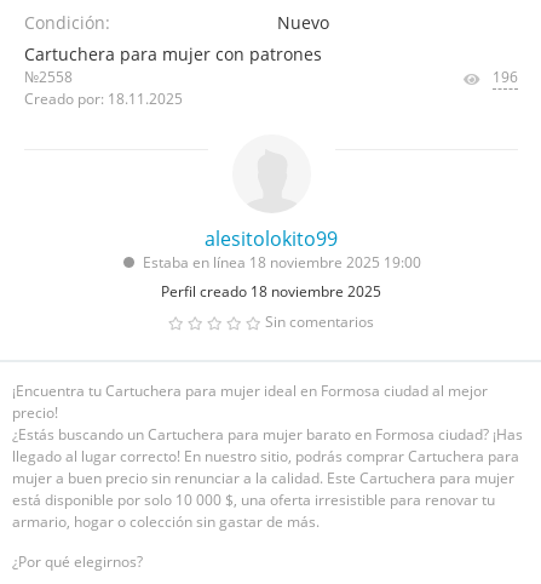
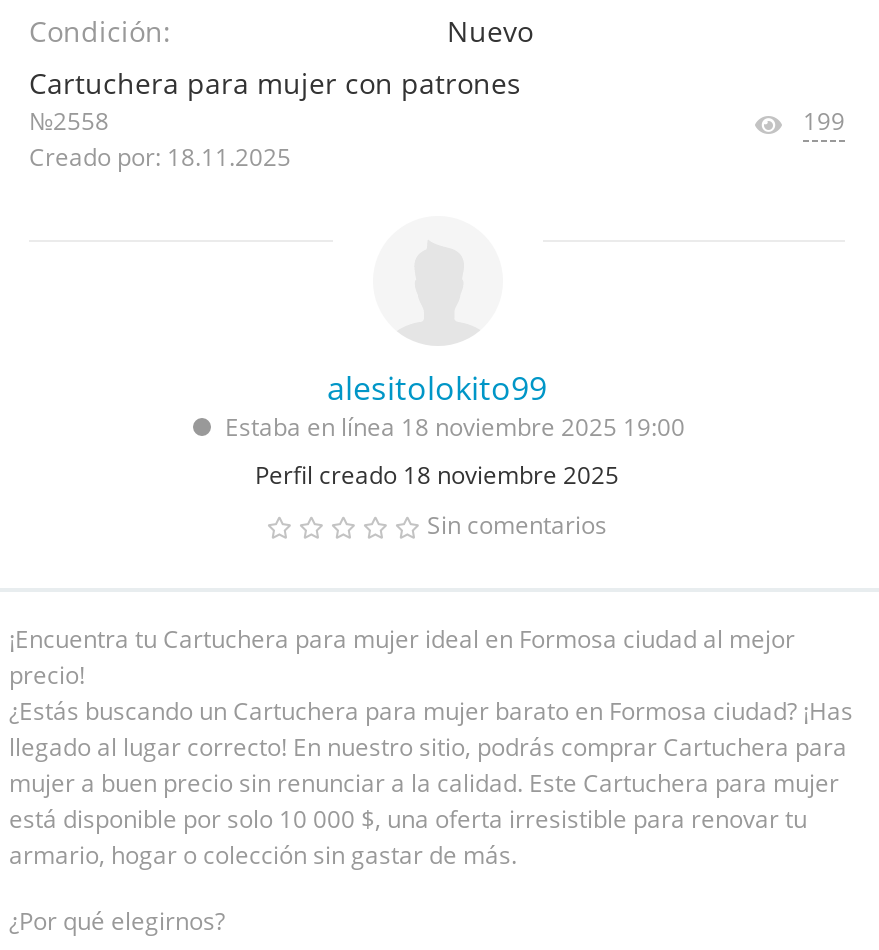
- 196
+ 199
